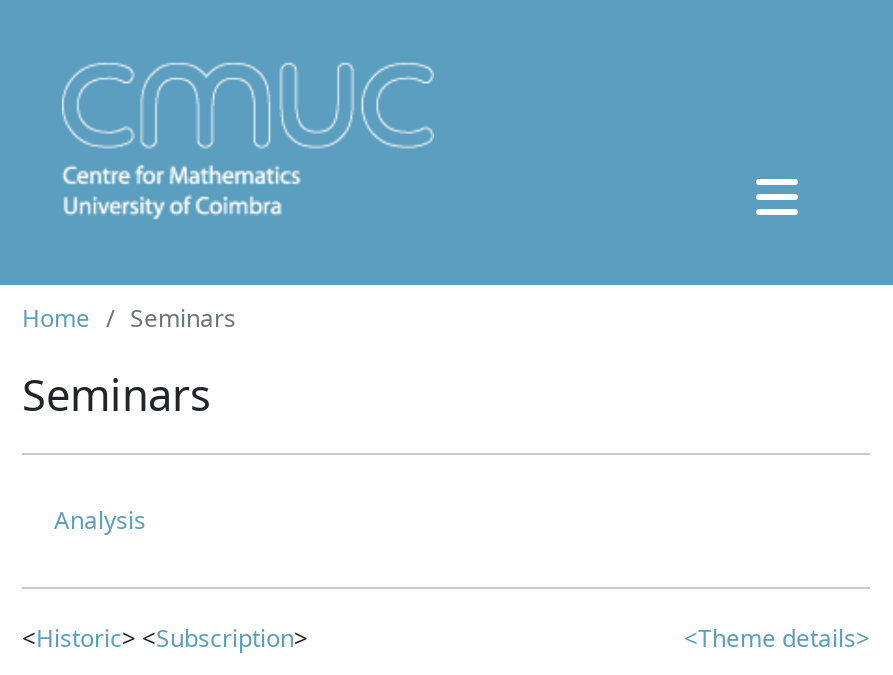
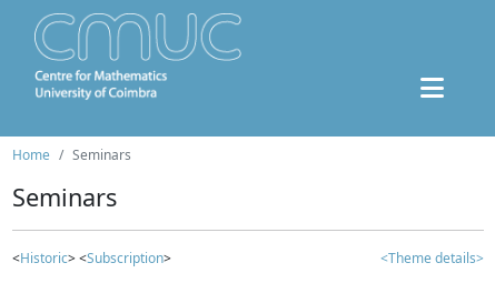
- Analysis
